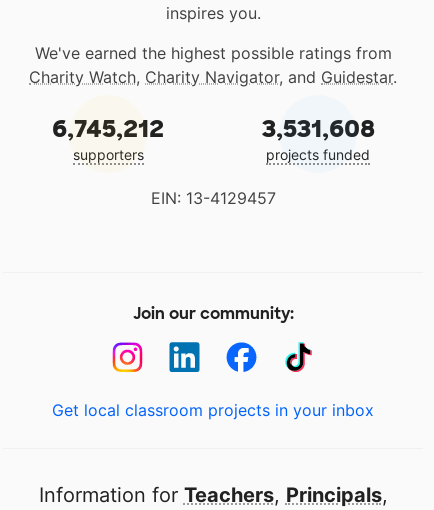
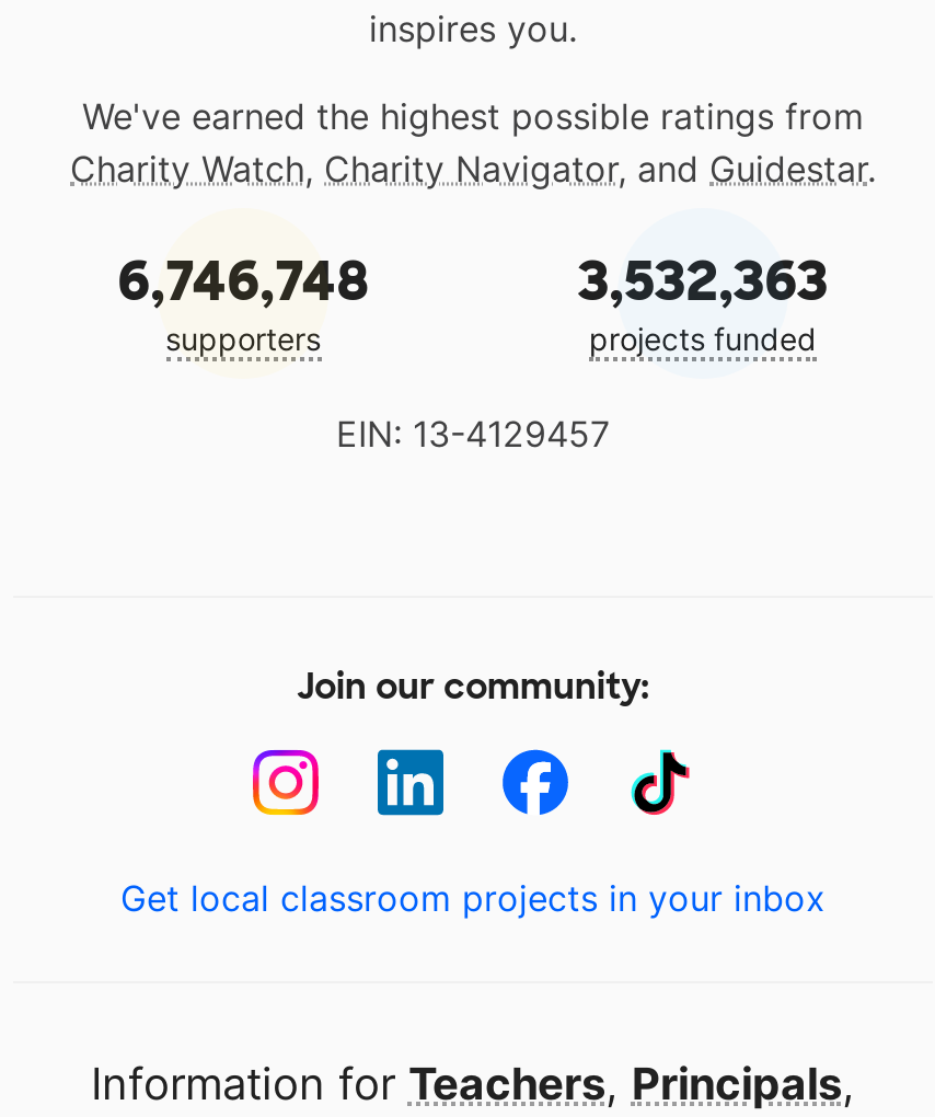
- 6,745,212
+ 6,746,748

- 3,531,608
+ 3,532,363
